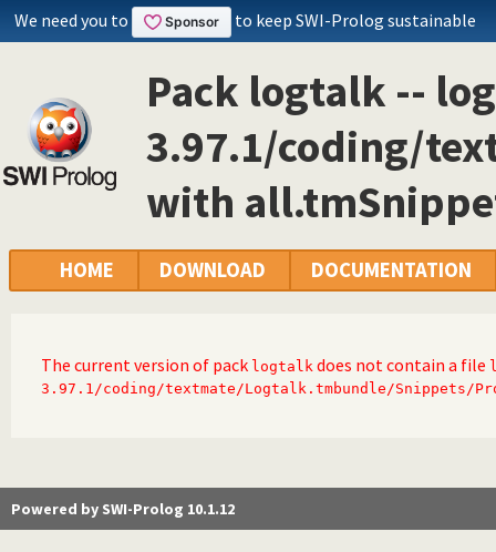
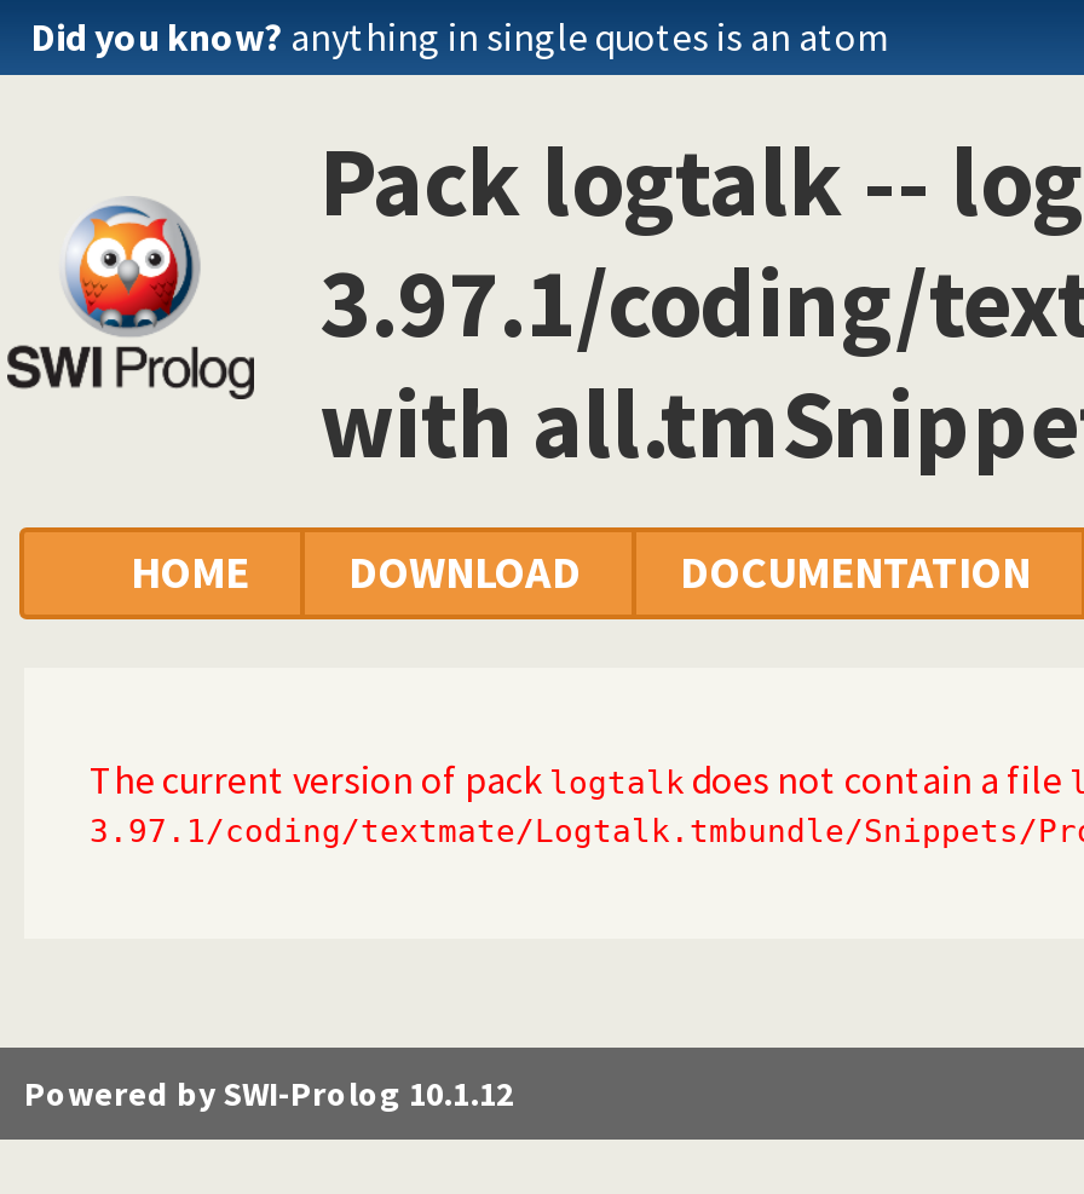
- We need you to
- to keep SWI-Prolog sustainable
+ Did you know? anything in single quotes is an atom
